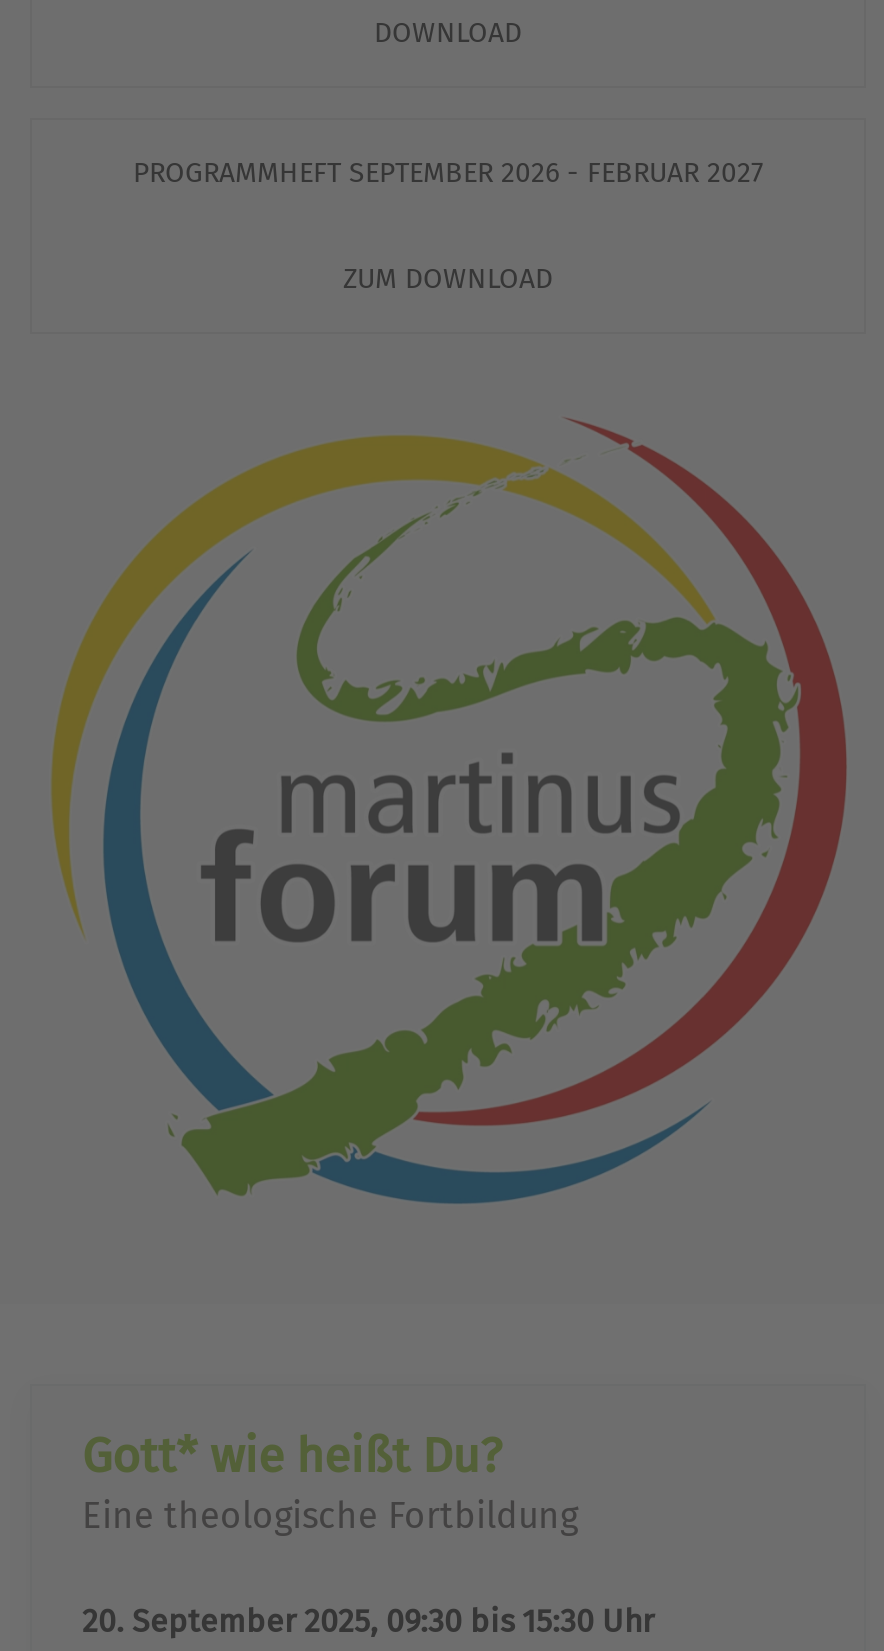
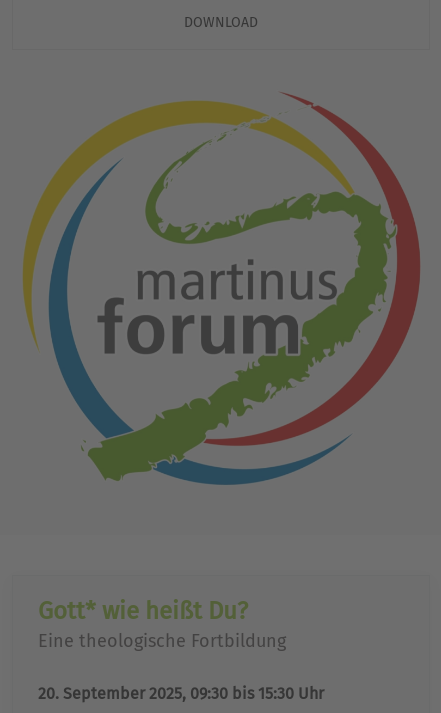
- PROGRAMMHEFT SEPTEMBER 2026 - FEBRUAR 2027
- ZUM DOWNLOAD
